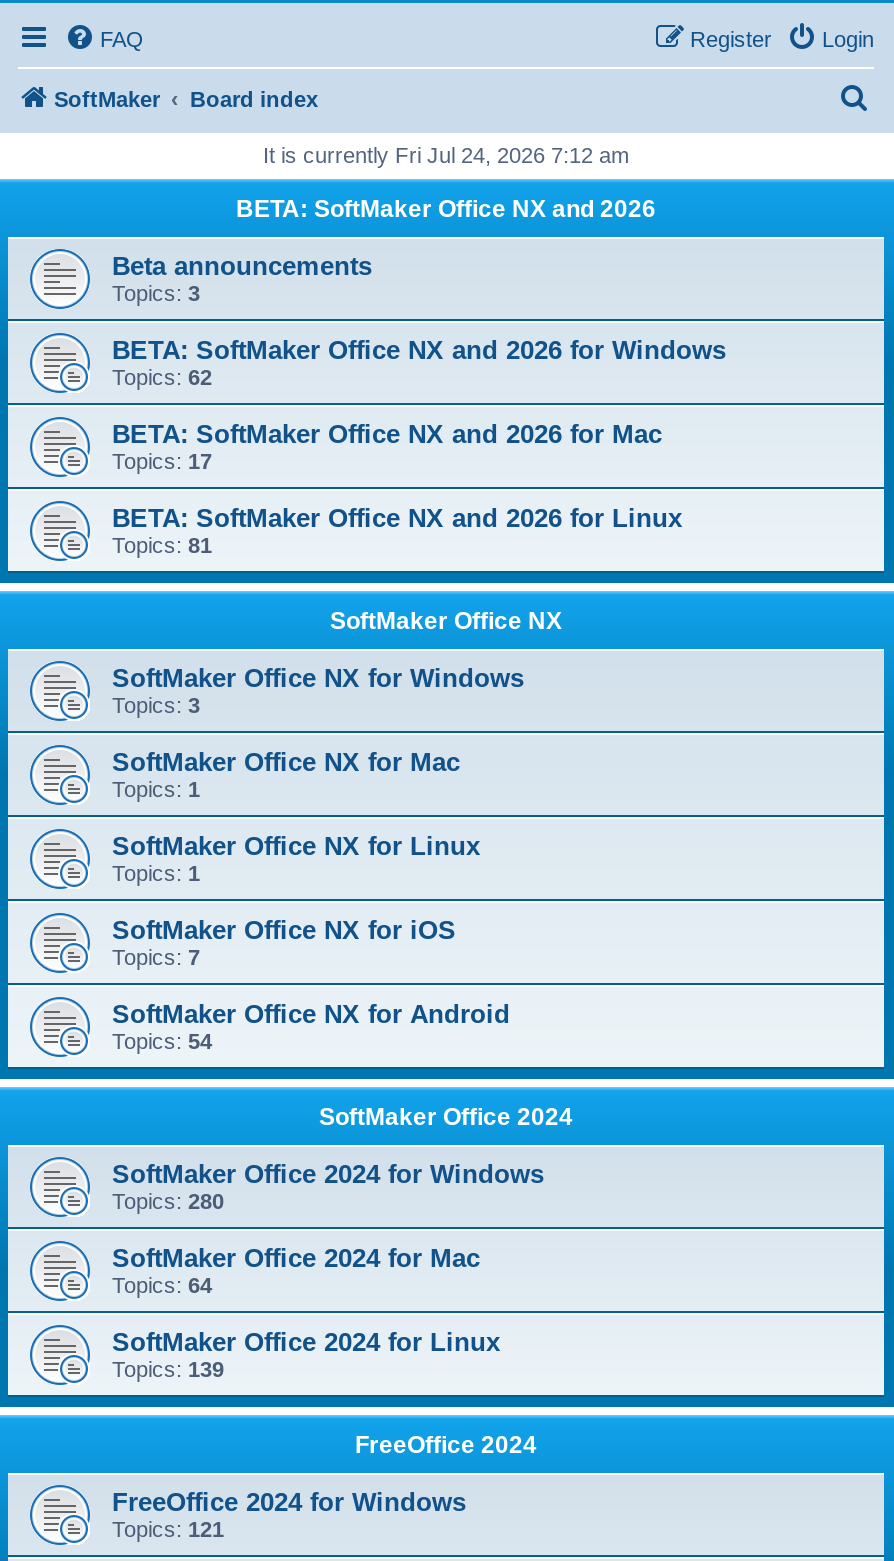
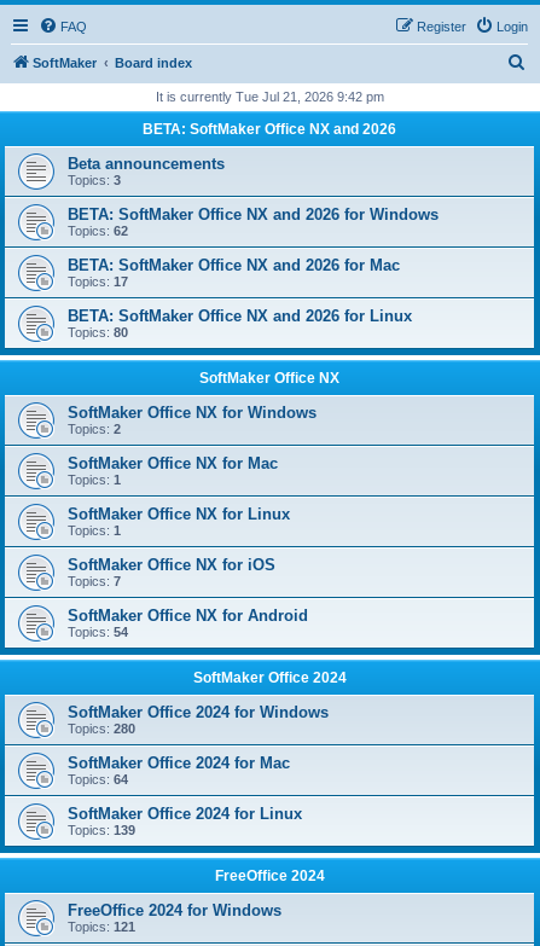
- It is currently Fri Jul 24, 2026 7:12 am
+ It is currently Tue Jul 21, 2026 9:42 pm

- Topics: 81
+ Topics: 80

- Topics: 3
+ Topics: 2
